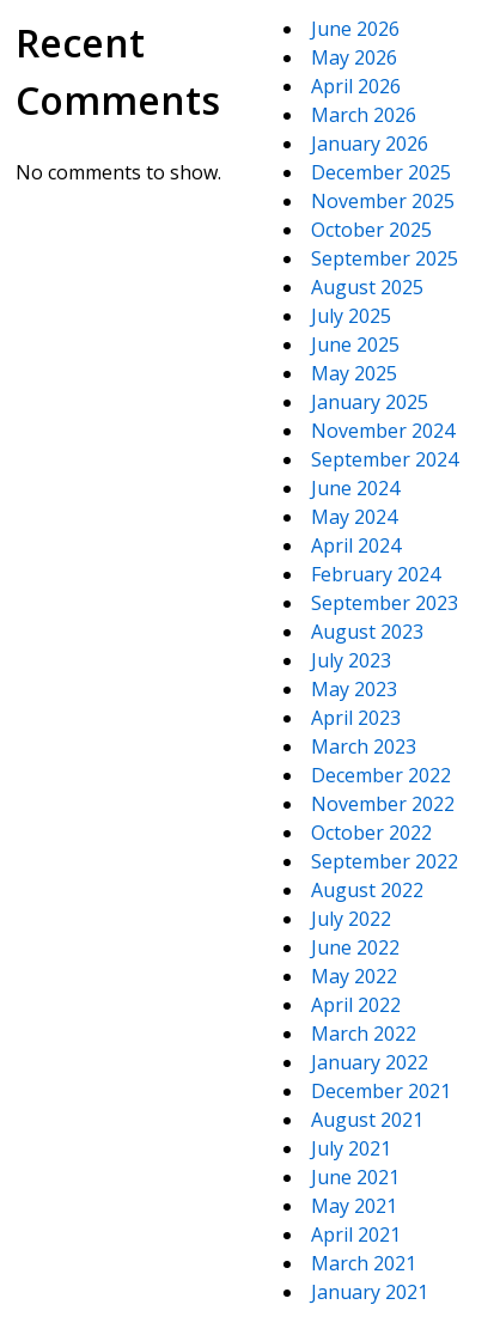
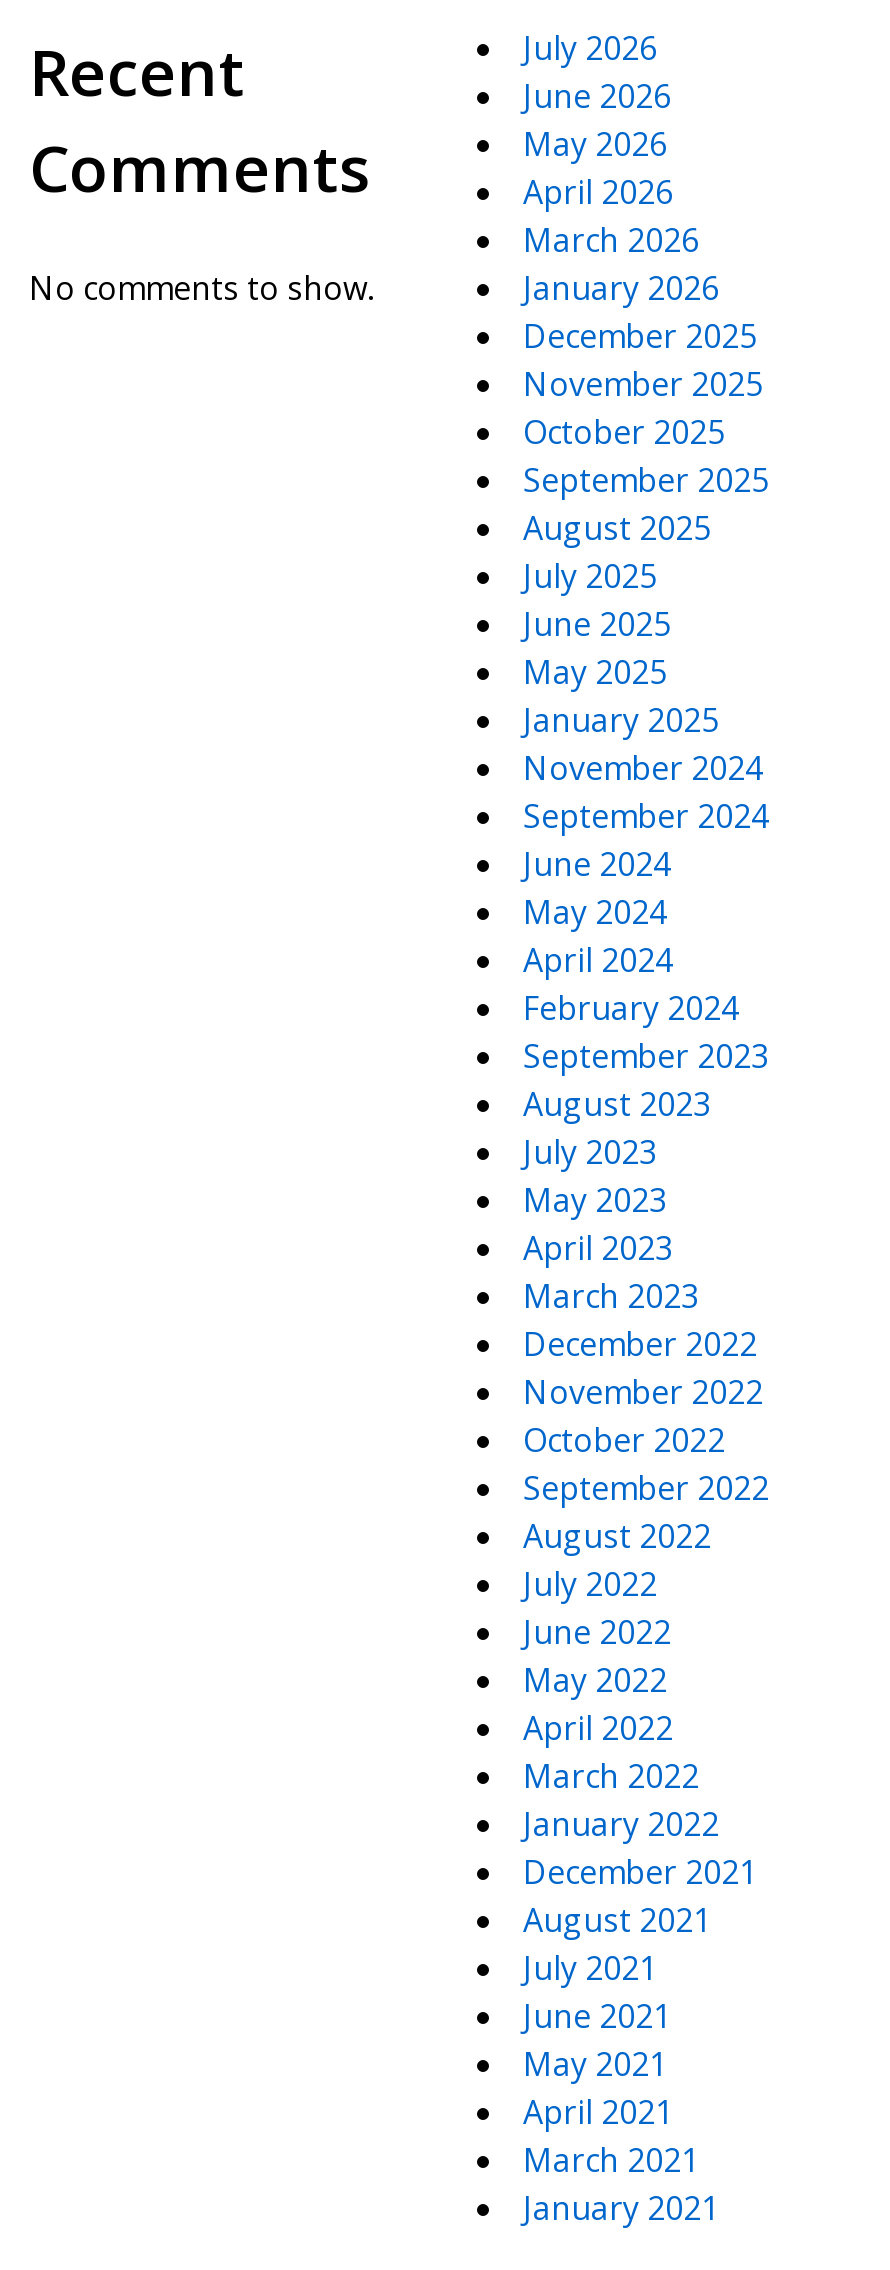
+ July 2026
